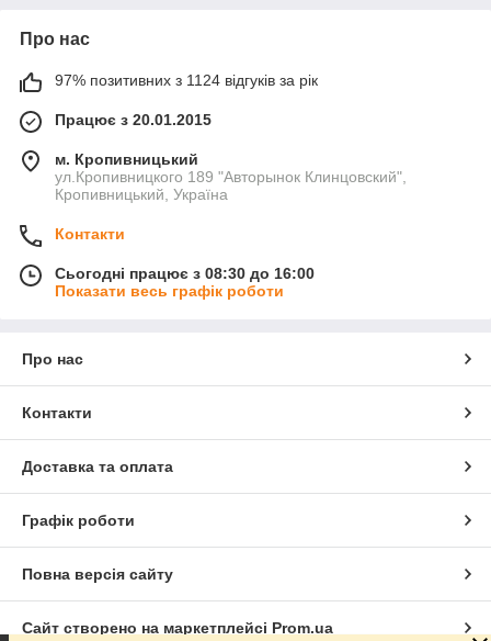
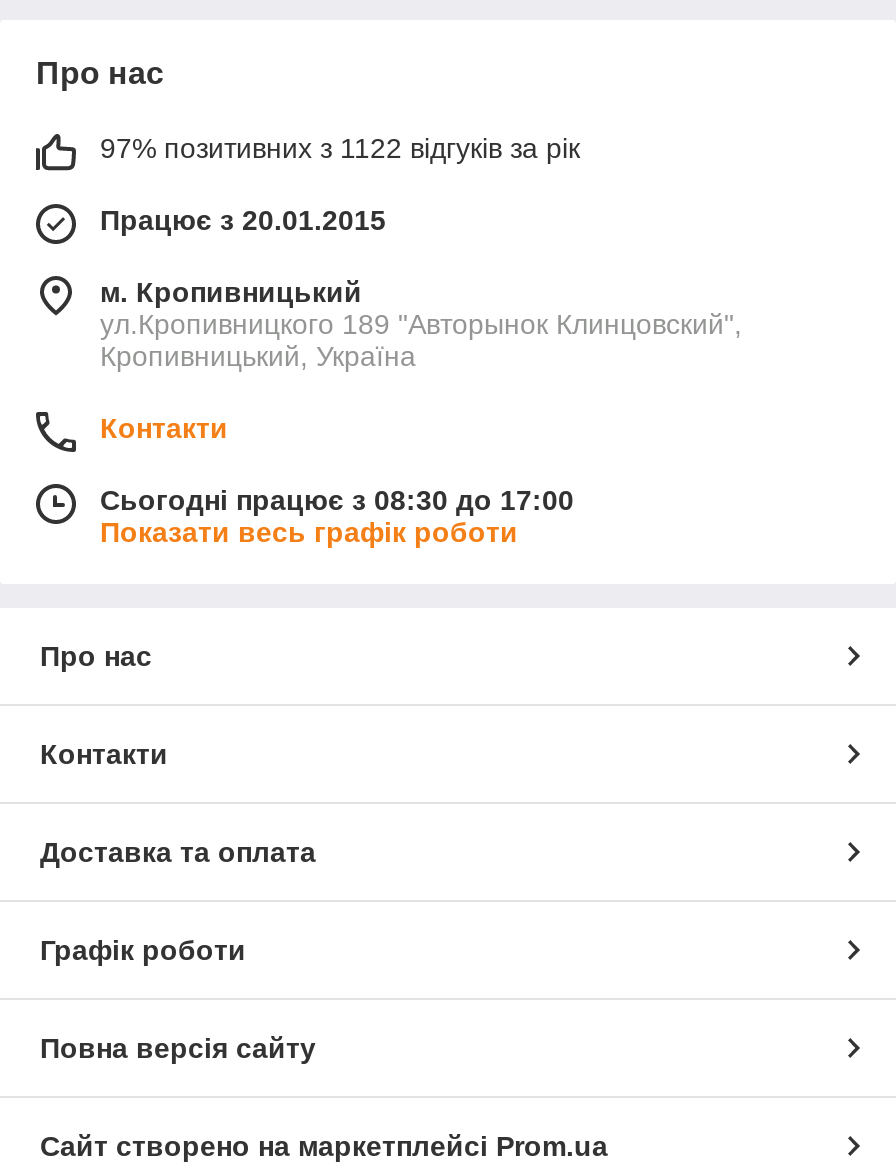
- 97% позитивних з 1124 відгуків за рік
+ 97% позитивних з 1122 відгуків за рік

- Сьогодні працює з 08:30 до 16:00
+ Сьогодні працює з 08:30 до 17:00
